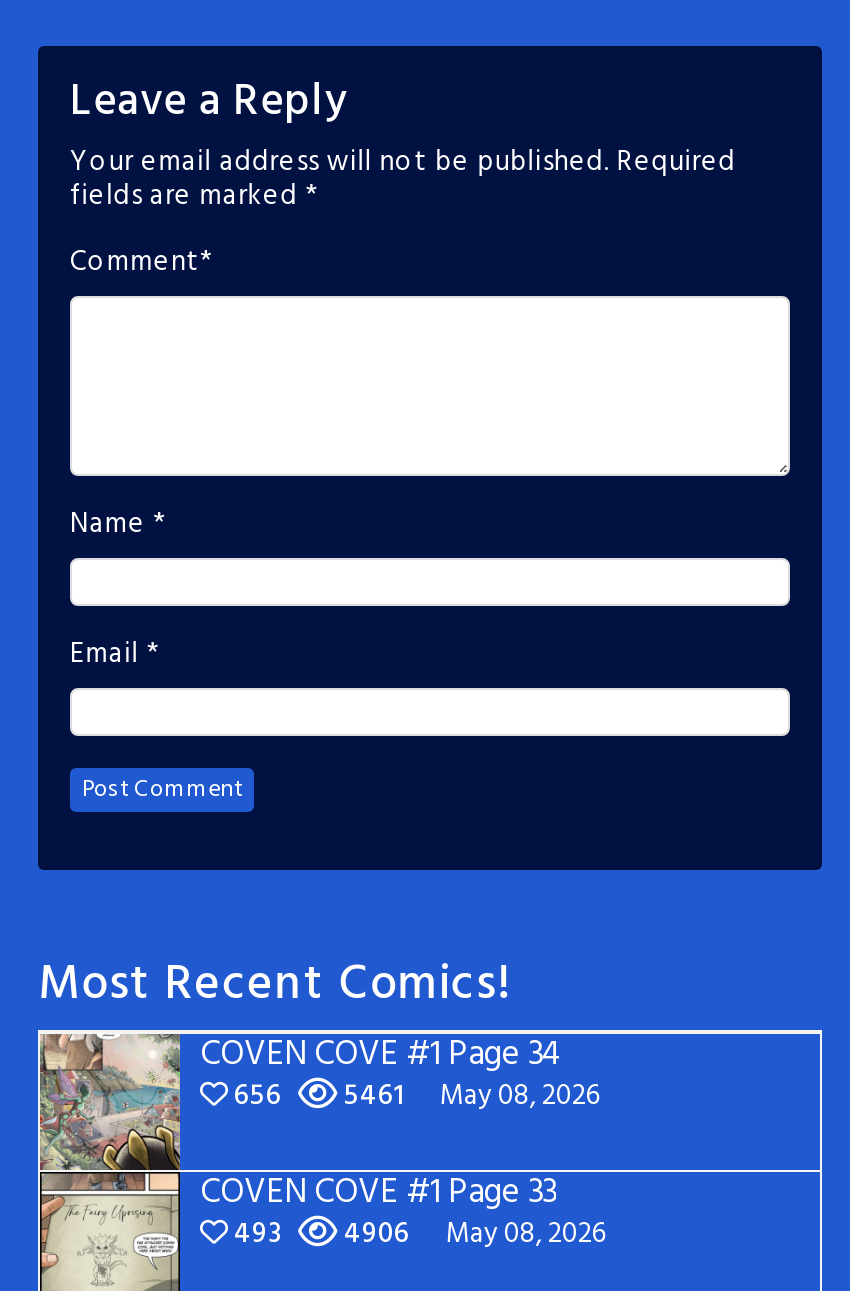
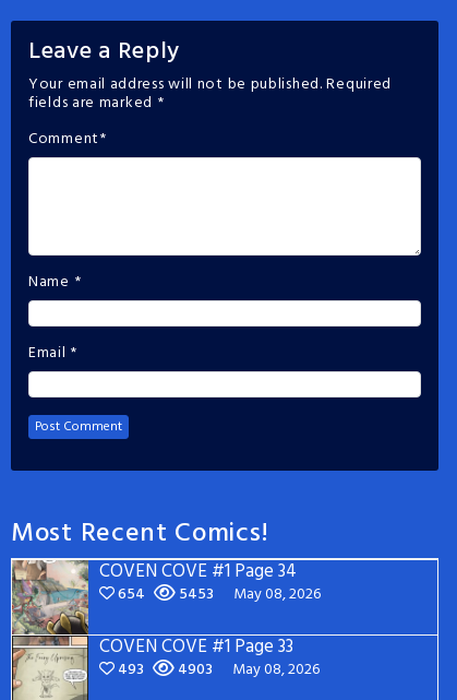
- 656
+ 654

- 5461
+ 5453

- 493 4906 May 08, 2026
+ 493 4903 May 08, 2026
